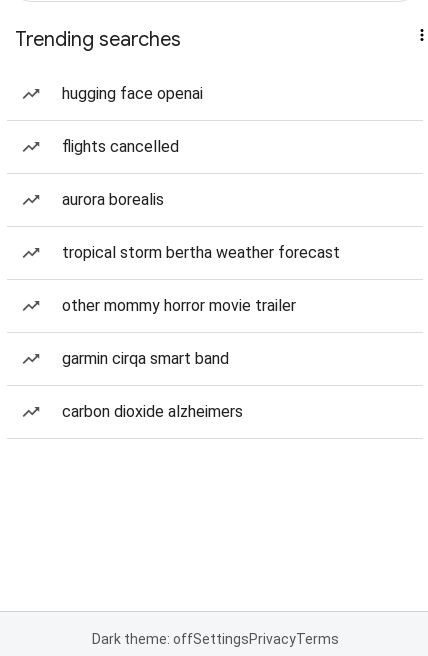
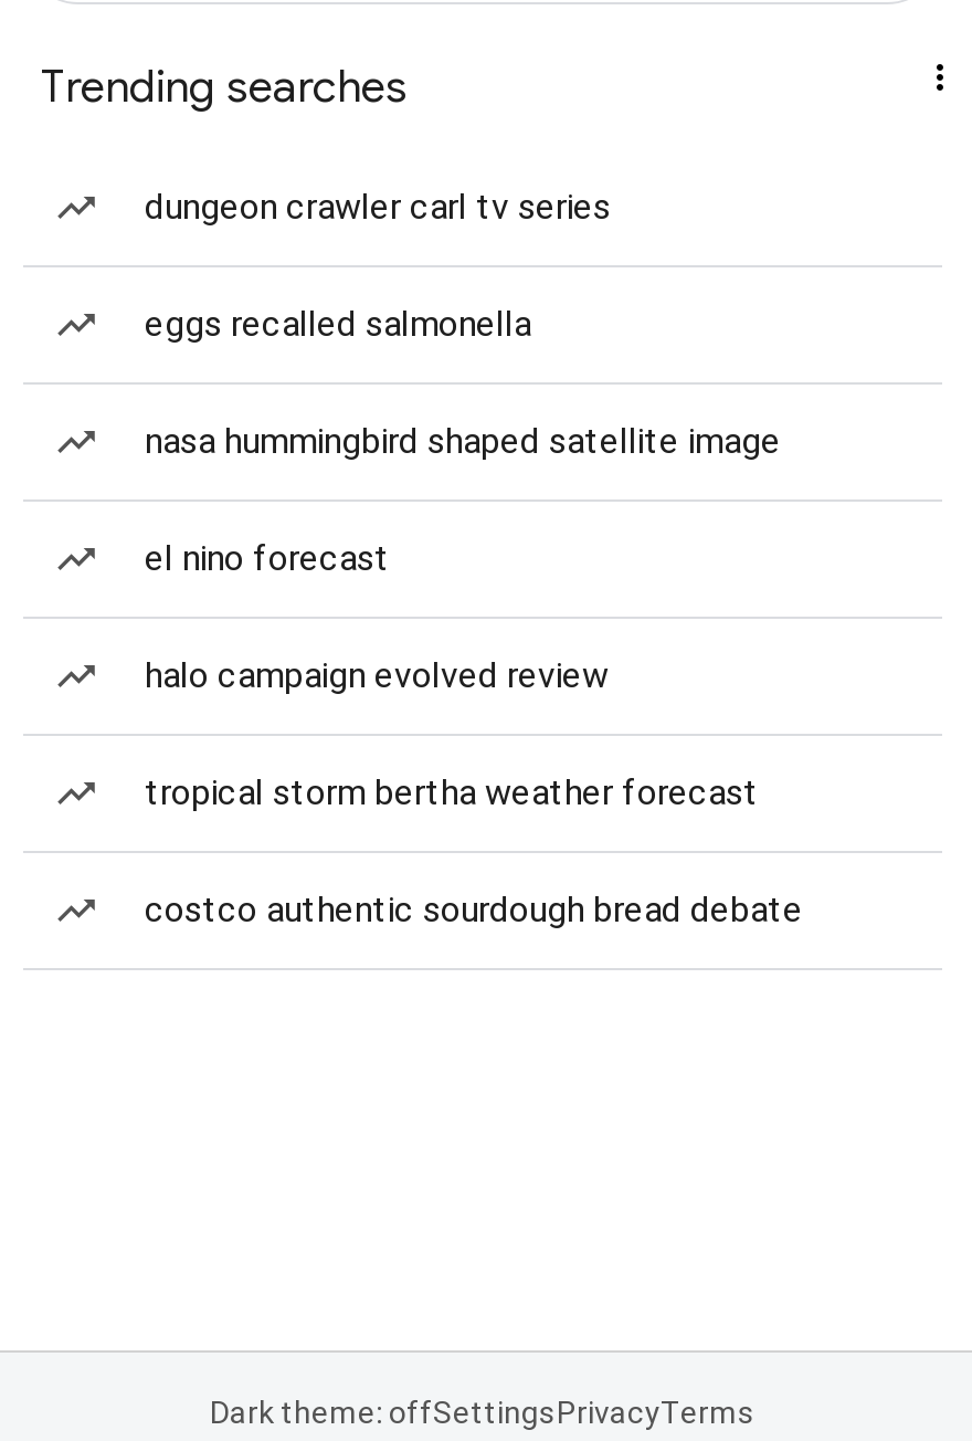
- hugging face openai
- flights cancelled
- aurora borealis
+ dungeon crawler carl tv series
+ eggs recalled salmonella
+ nasa hummingbird shaped satellite image
+ el nino forecast
+ halo campaign evolved review

moved down: tropical storm bertha weather forecast

- other mommy horror movie trailer
- garmin cirqa smart band
- carbon dioxide alzheimers
+ costco authentic sourdough bread debate
